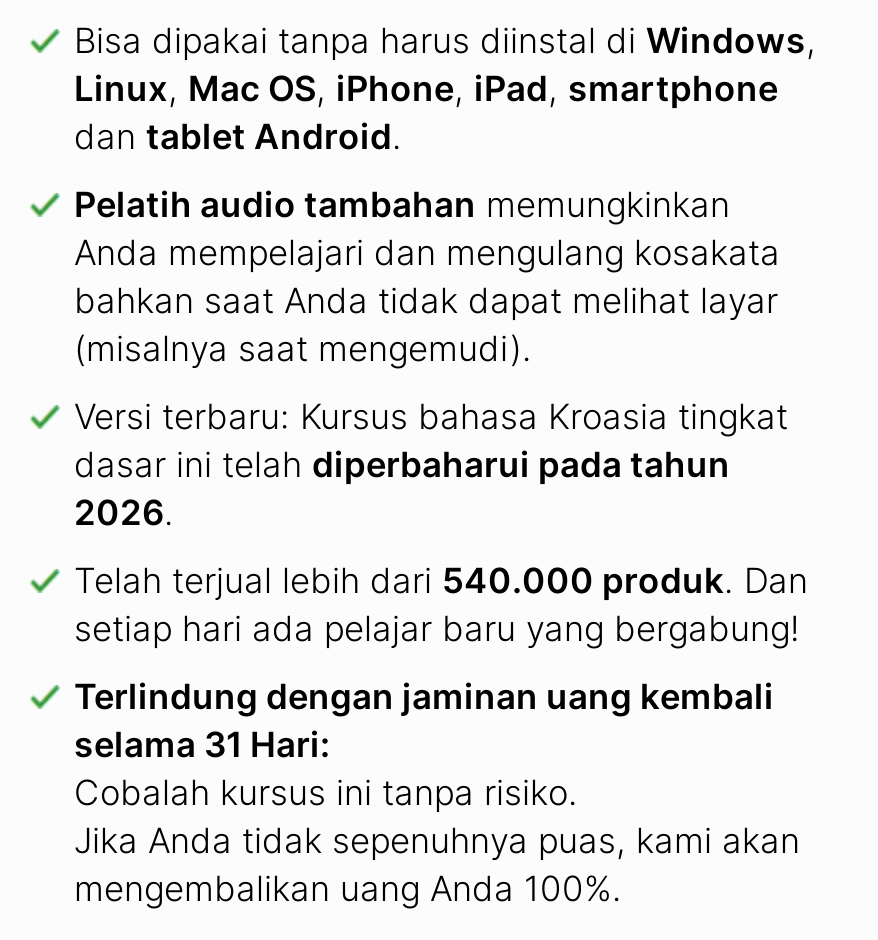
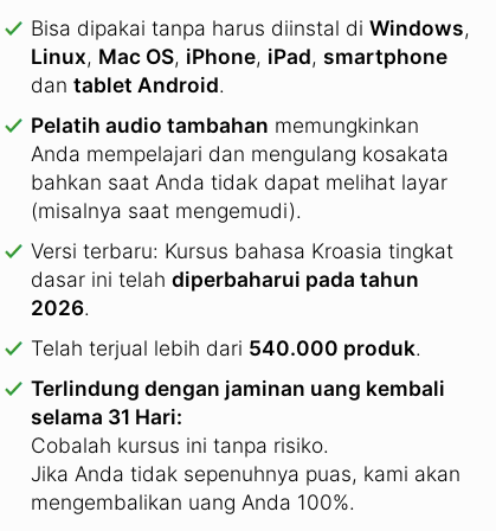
- Telah terjual lebih dari 540.000 produk. Dan
- setiap hari ada pelajar baru yang bergabung!
+ Telah terjual lebih dari 540.000 produk.
